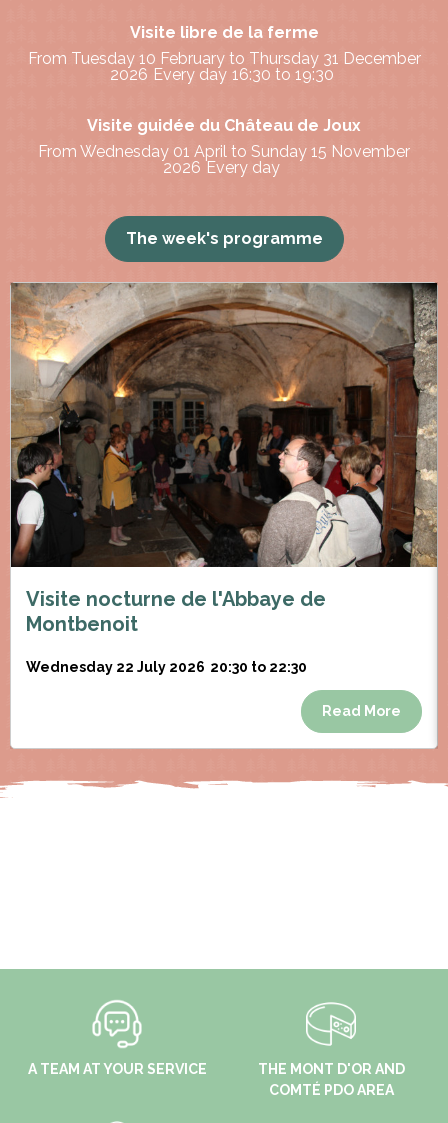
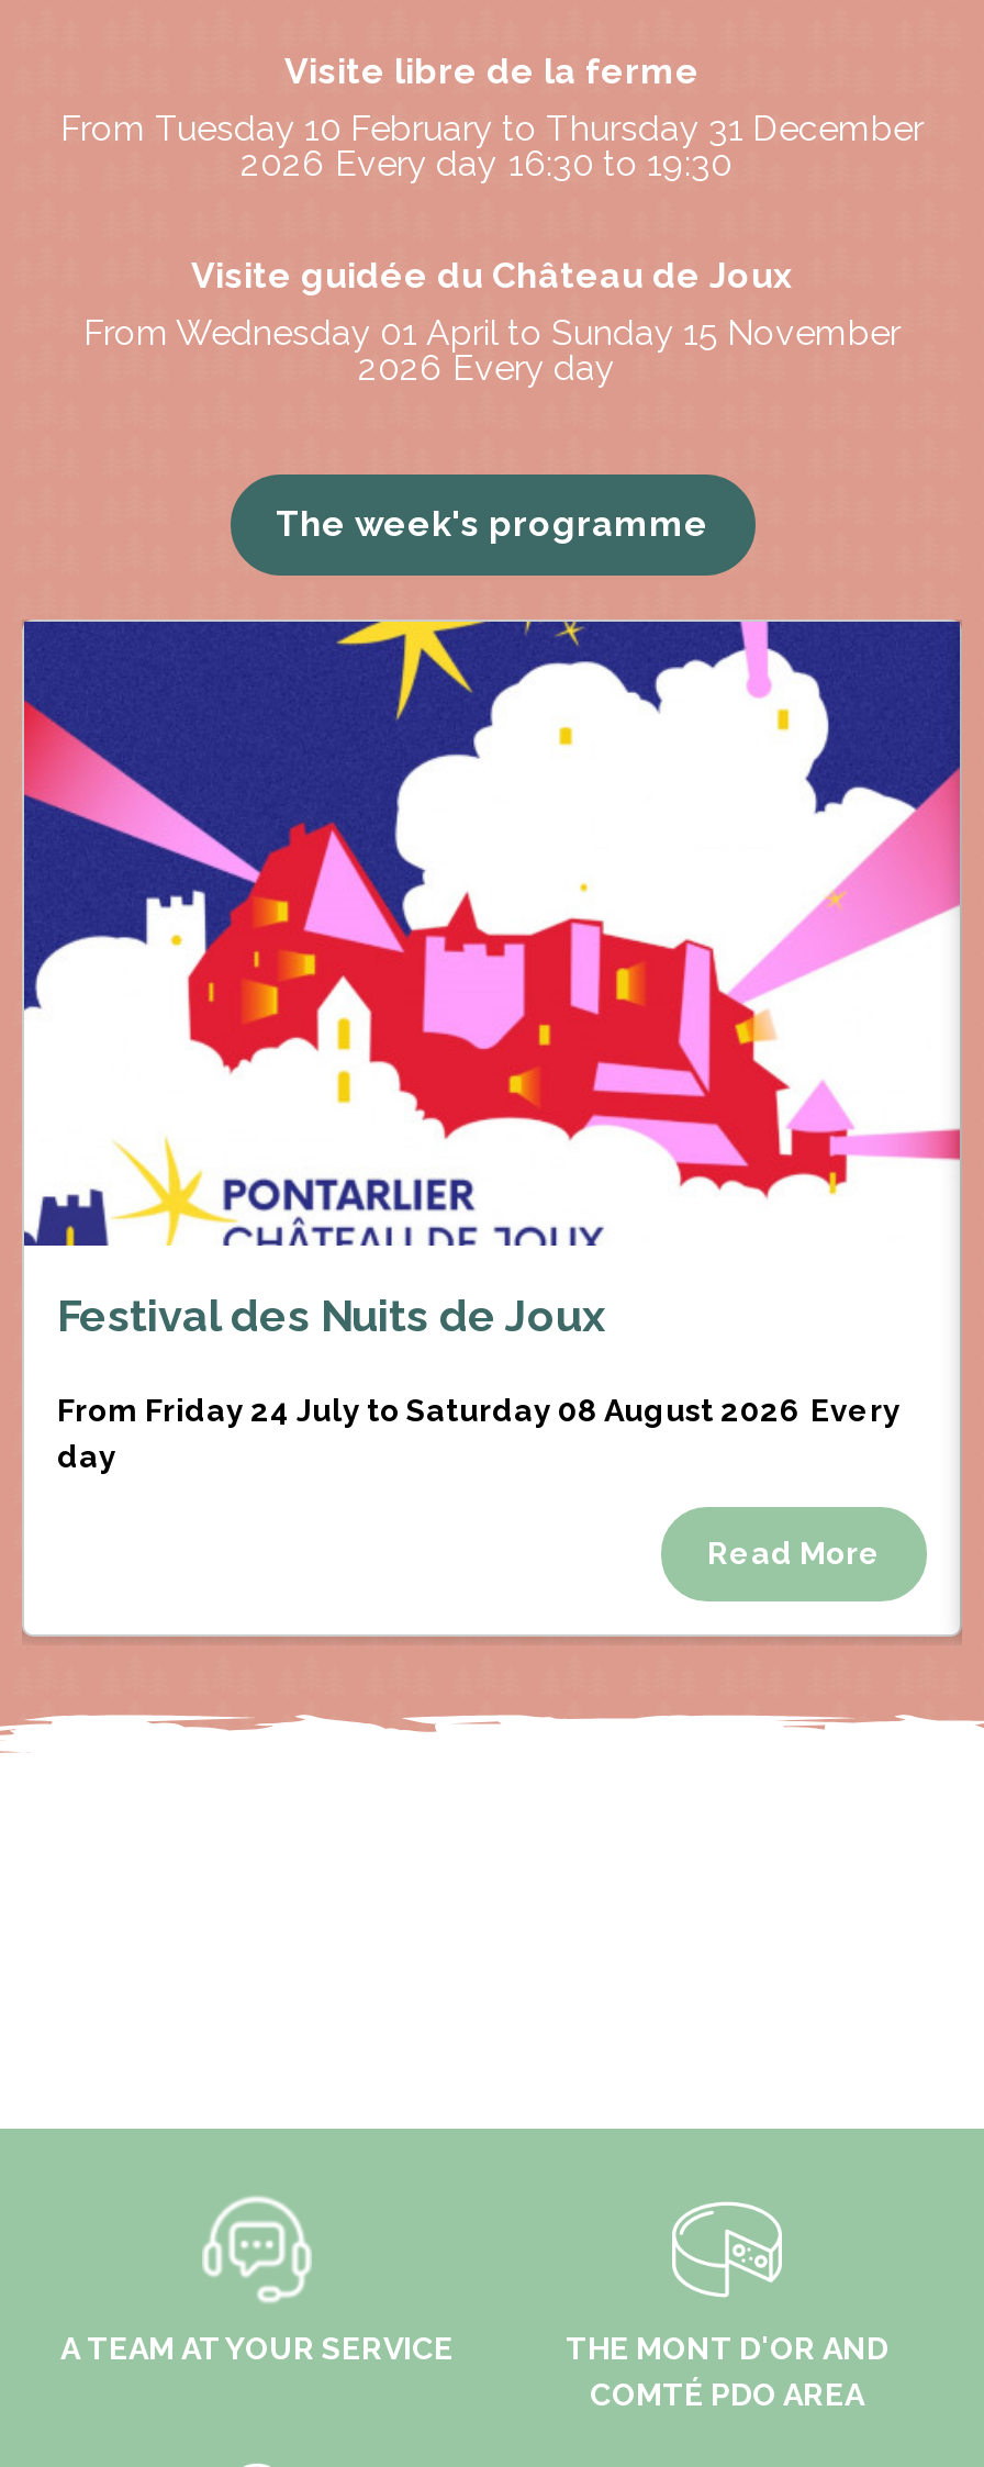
- [image]
- Visite nocturne de l'Abbaye de
- Montbenoit
+ [image]
+ Festival des Nuits de Joux

- Wednesday 22 July 2026 20:30 to 22:30
+ From Friday 24 July to Saturday 08 August 2026 Every
+ day
